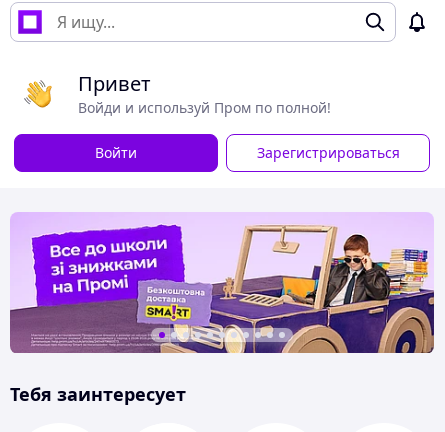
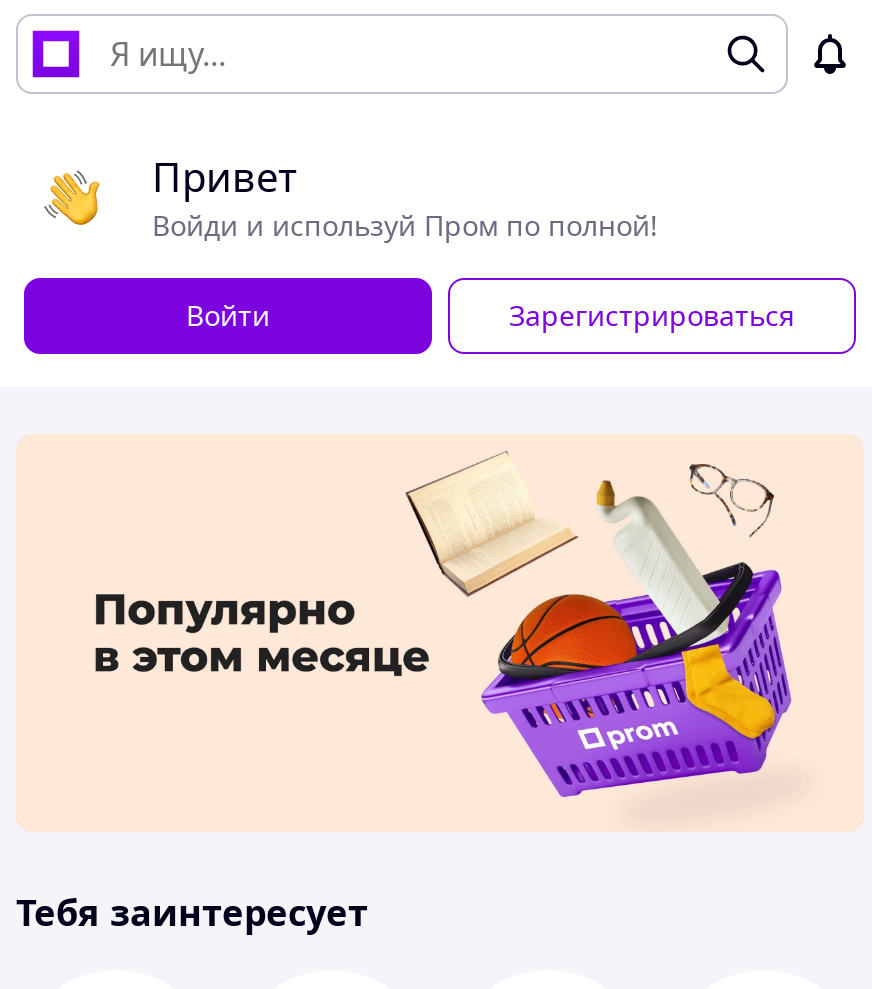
- [image]
+ [image]
